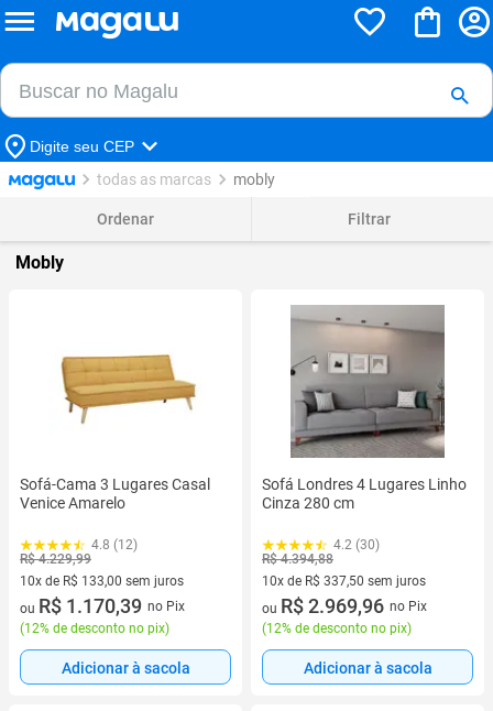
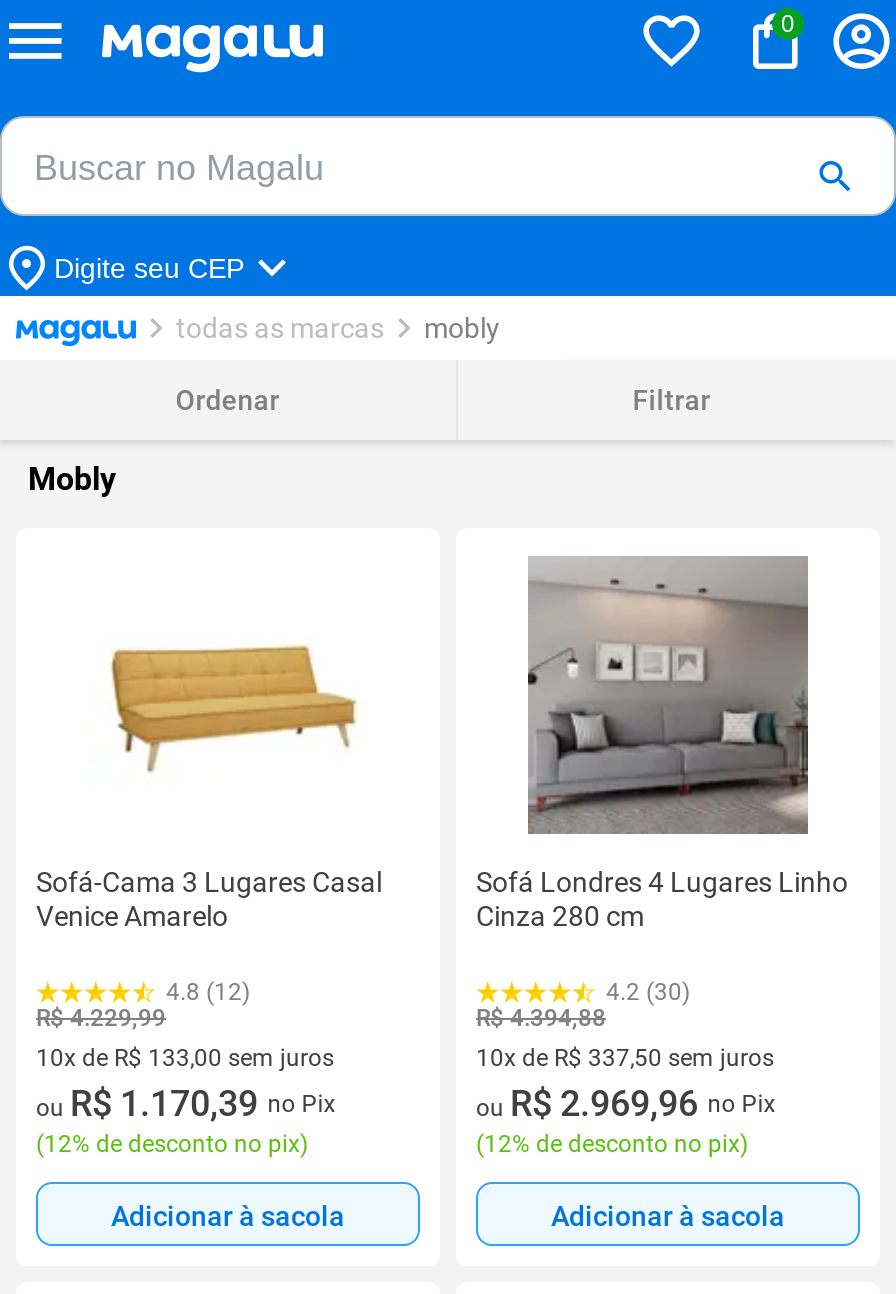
+ 0
